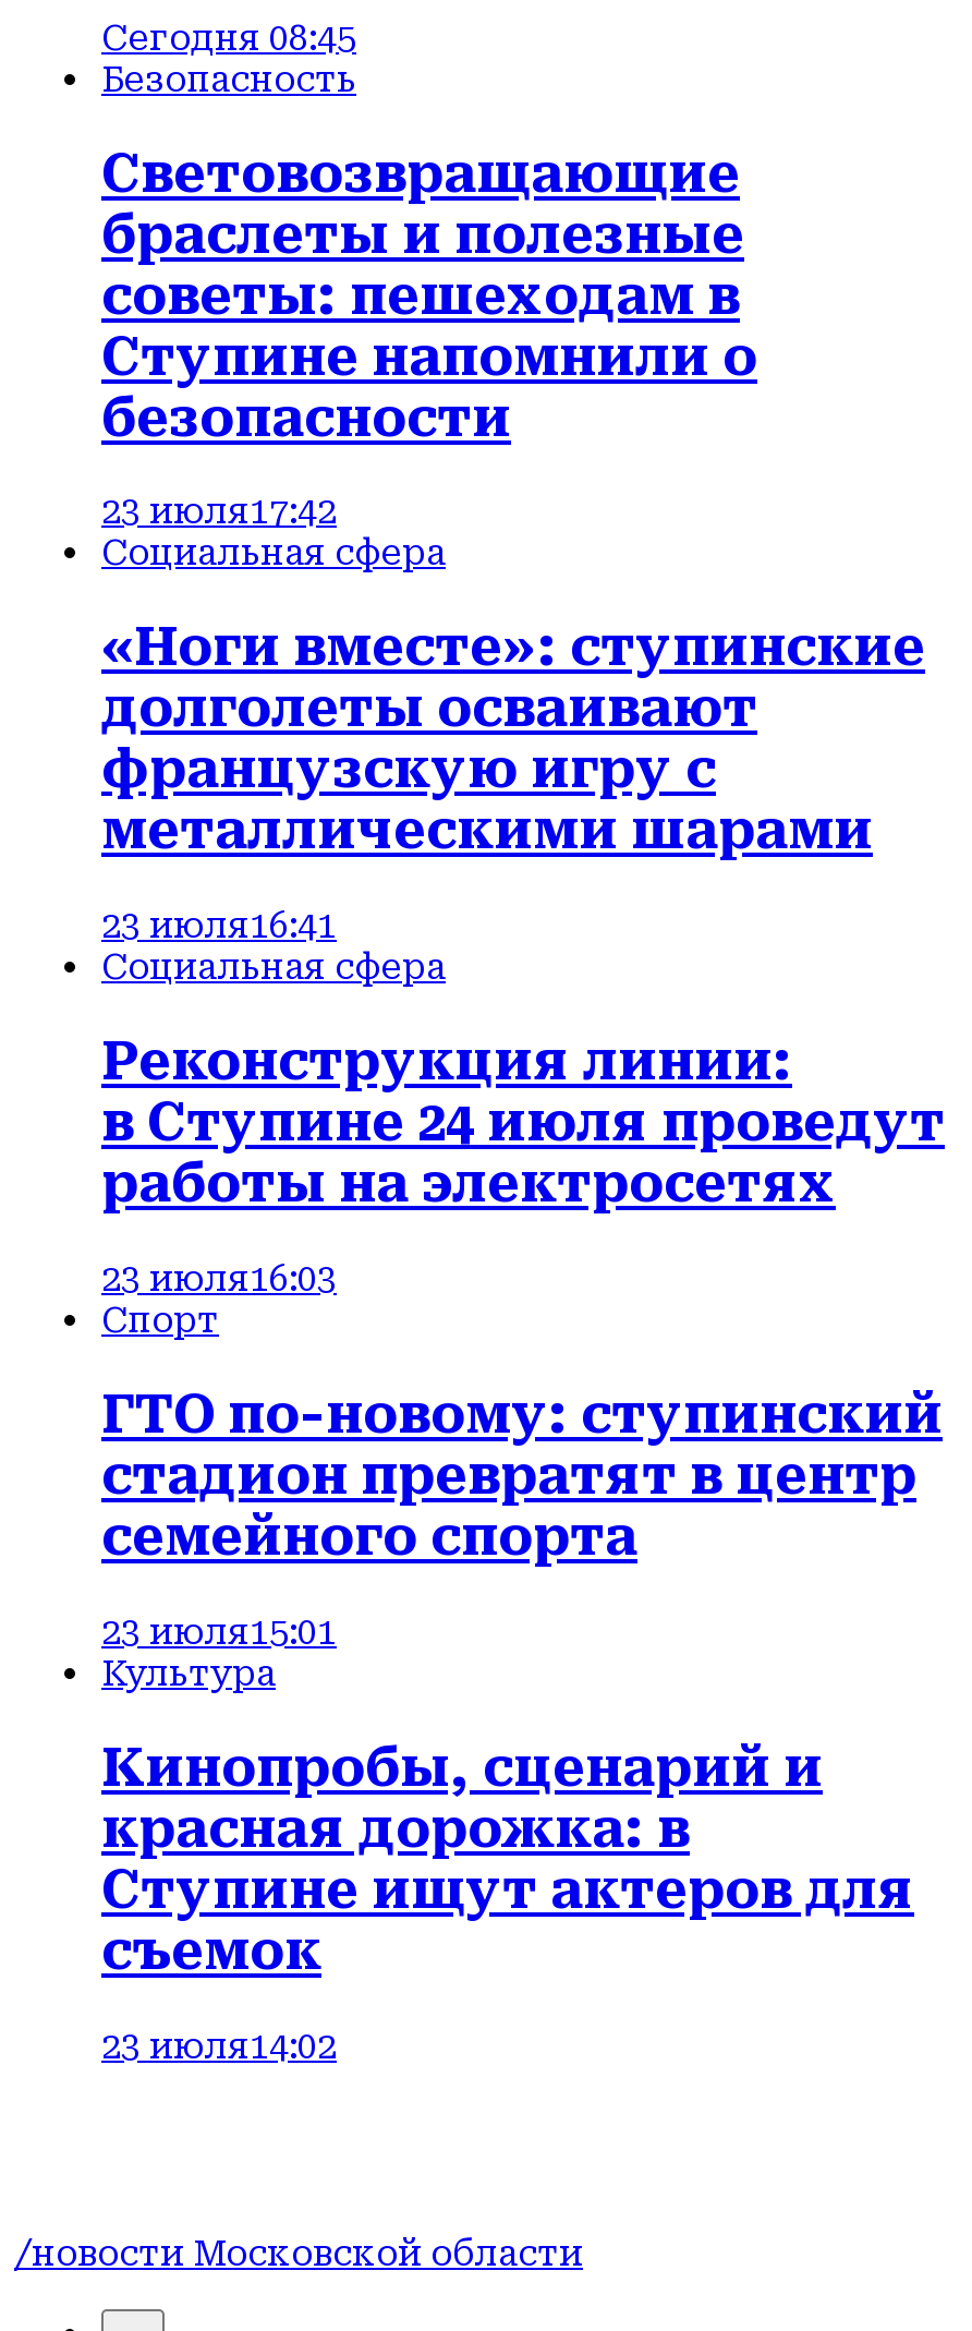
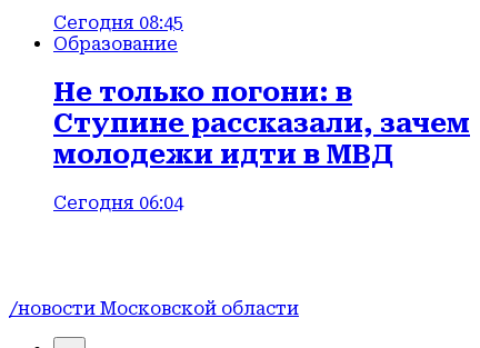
- Безопасность
- Световозвращающие
- браслеты и полезные
- советы: пешеходам в
- Ступине напомнили о
- безопасности
- 23 июля17:42
- Социальная сфера
- «Ноги вместе»: ступинские
- долголеты осваивают
- французскую игру с
- металлическими шарами
- 23 июля16:41
- Социальная сфера
- Реконструкция линии:
- в Ступине 24 июля проведут
- работы на электросетях
- 23 июля16:03
- Спорт
- ГТО по-новому: ступинский
- стадион превратят в центр
- семейного спорта
- 23 июля15:01
- Культура
- Кинопробы, сценарий и
- красная дорожка: в
- Ступине ищут актеров для
- съемок
- 23 июля14:02
+ Образование
+ Не только погони: в
+ Ступине рассказали, зачем
+ молодежи идти в МВД
+ Сегодня 06:04
